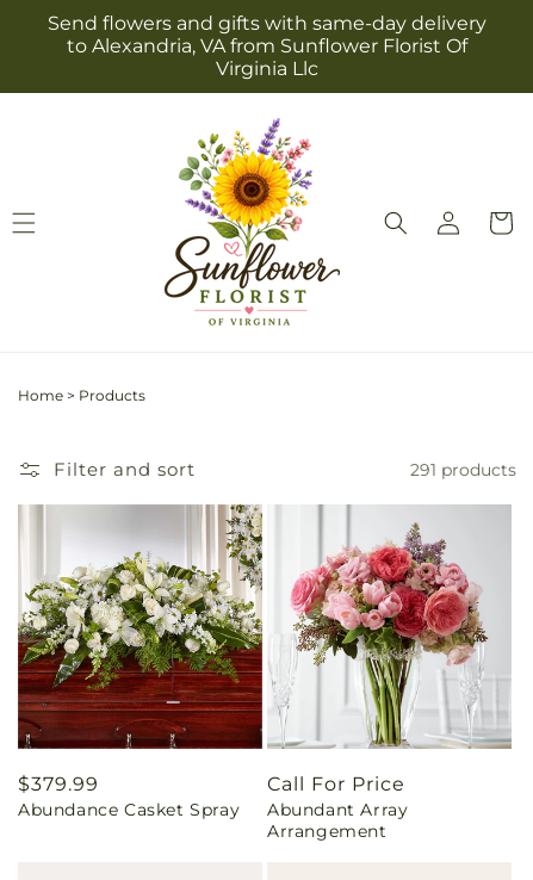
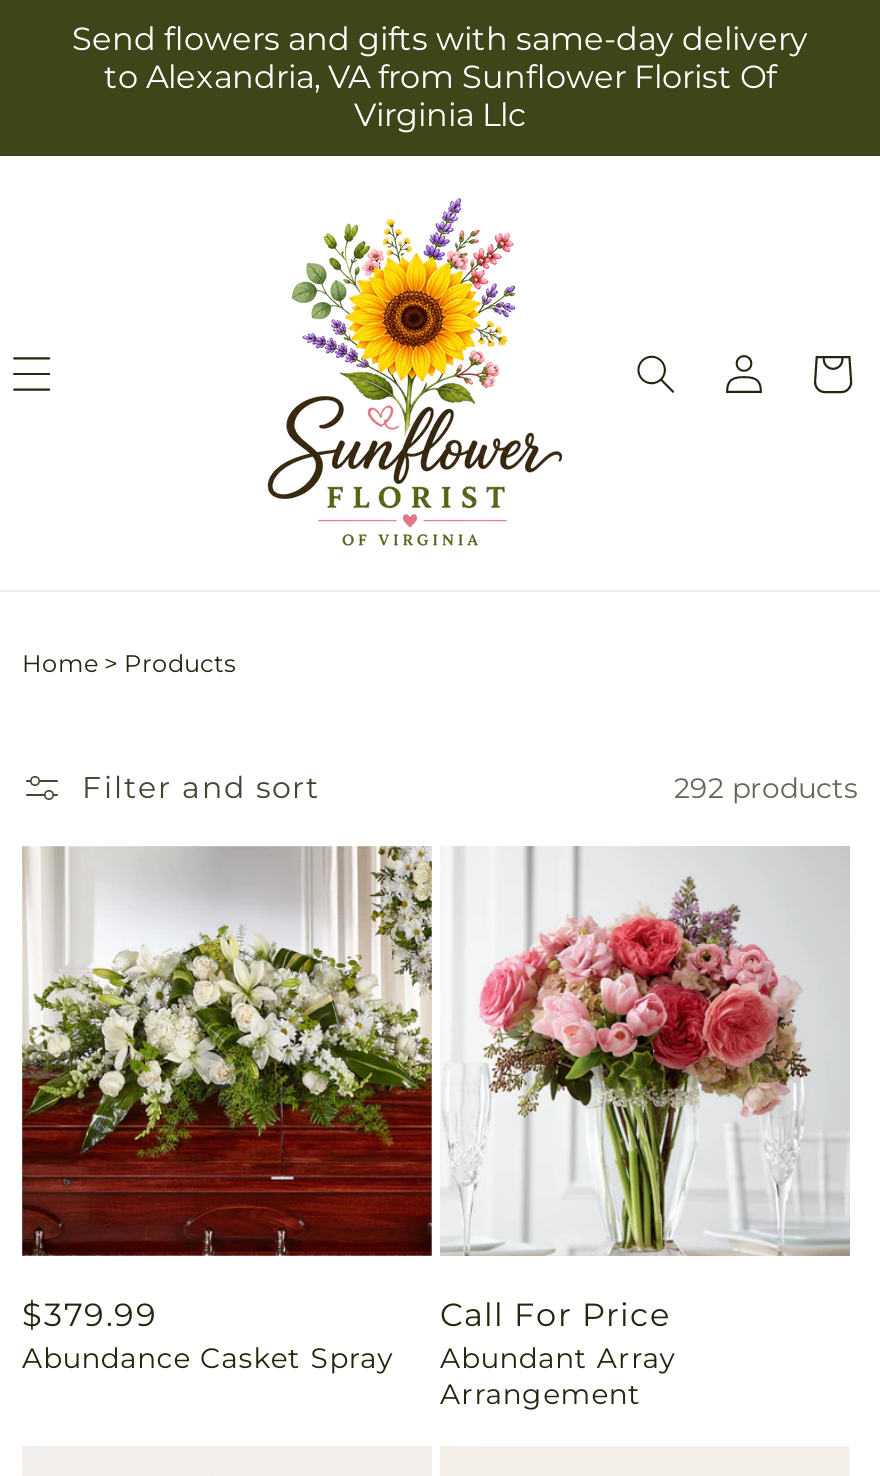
- 291 products
+ 292 products
